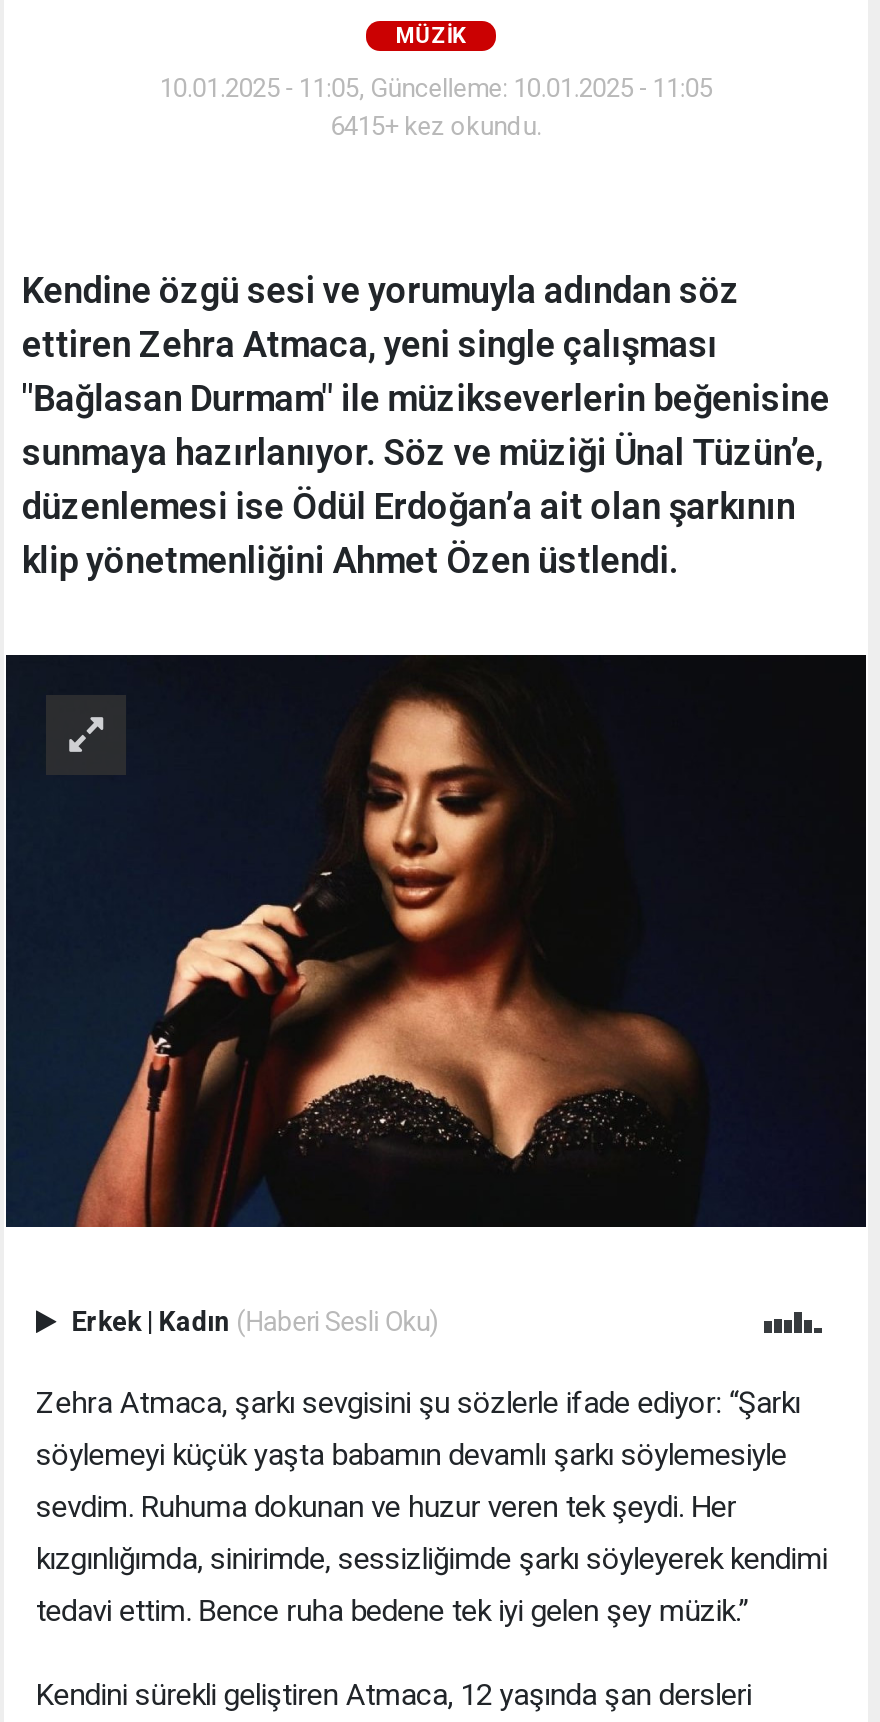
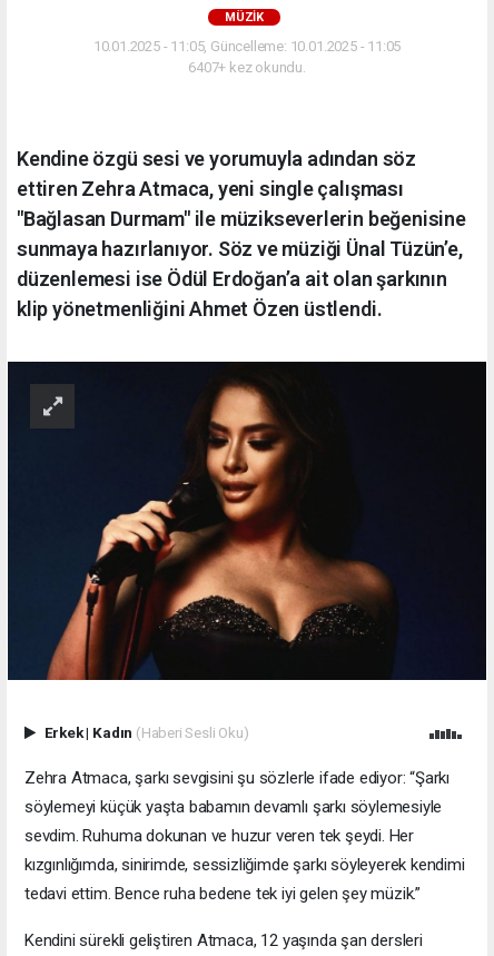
- 6415+ kez okundu.
+ 6407+ kez okundu.
